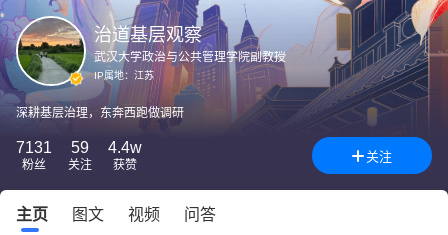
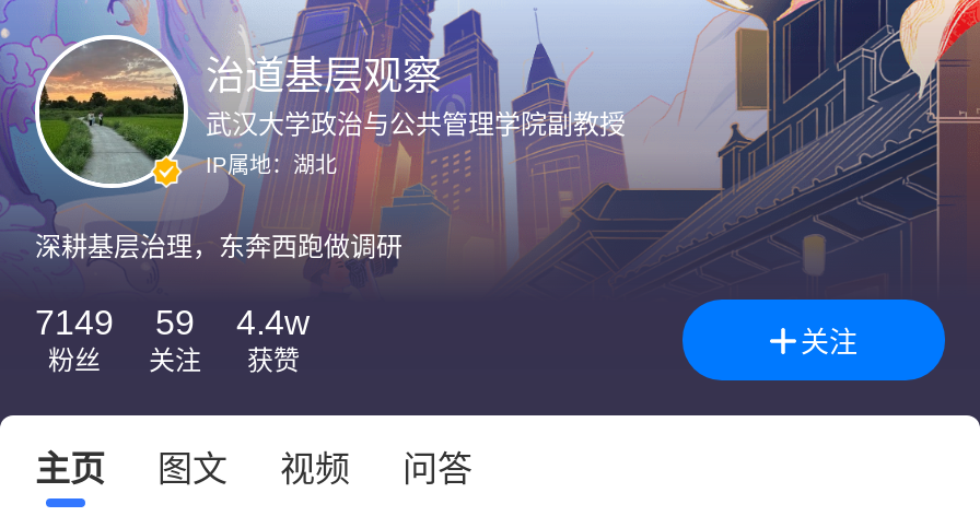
- IP属地：江苏
+ IP属地：湖北

- 7131 59 4.4w
+ 7149 59 4.4w
